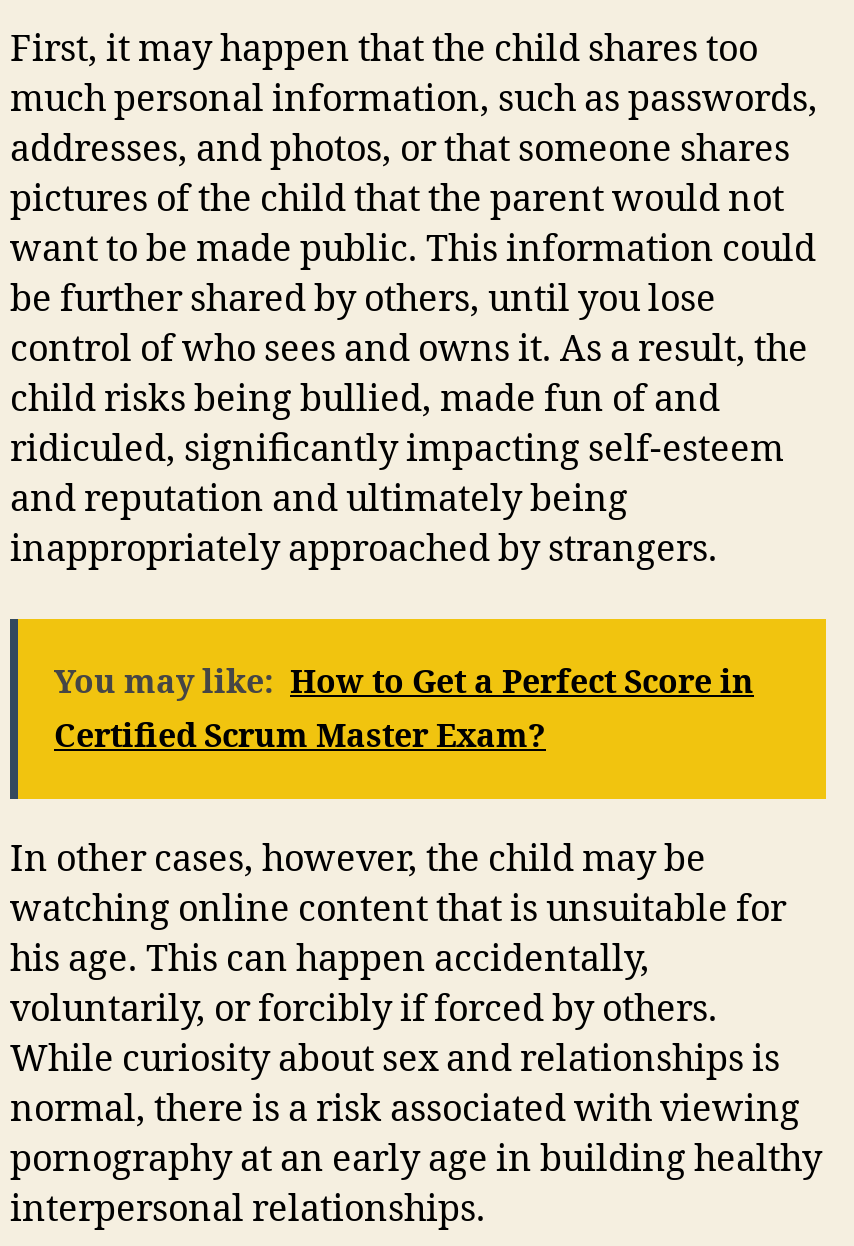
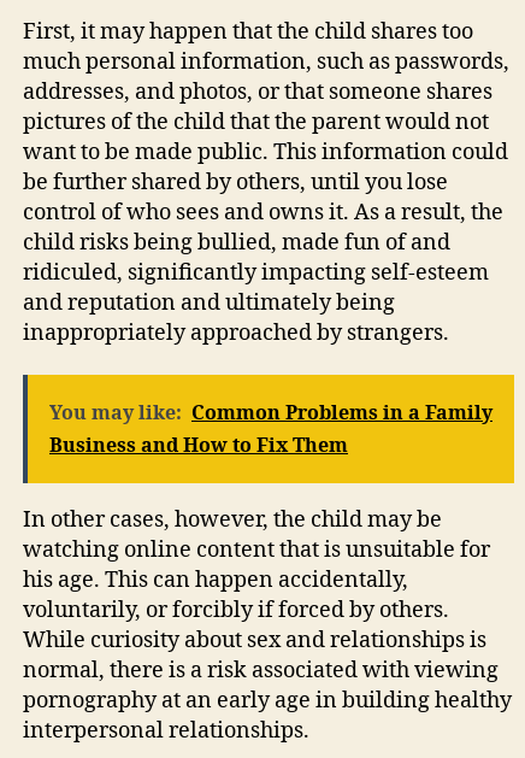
- You may like: How to Get a Perfect Score in
- Certified Scrum Master Exam?
+ You may like: Common Problems in a Family
+ Business and How to Fix Them
